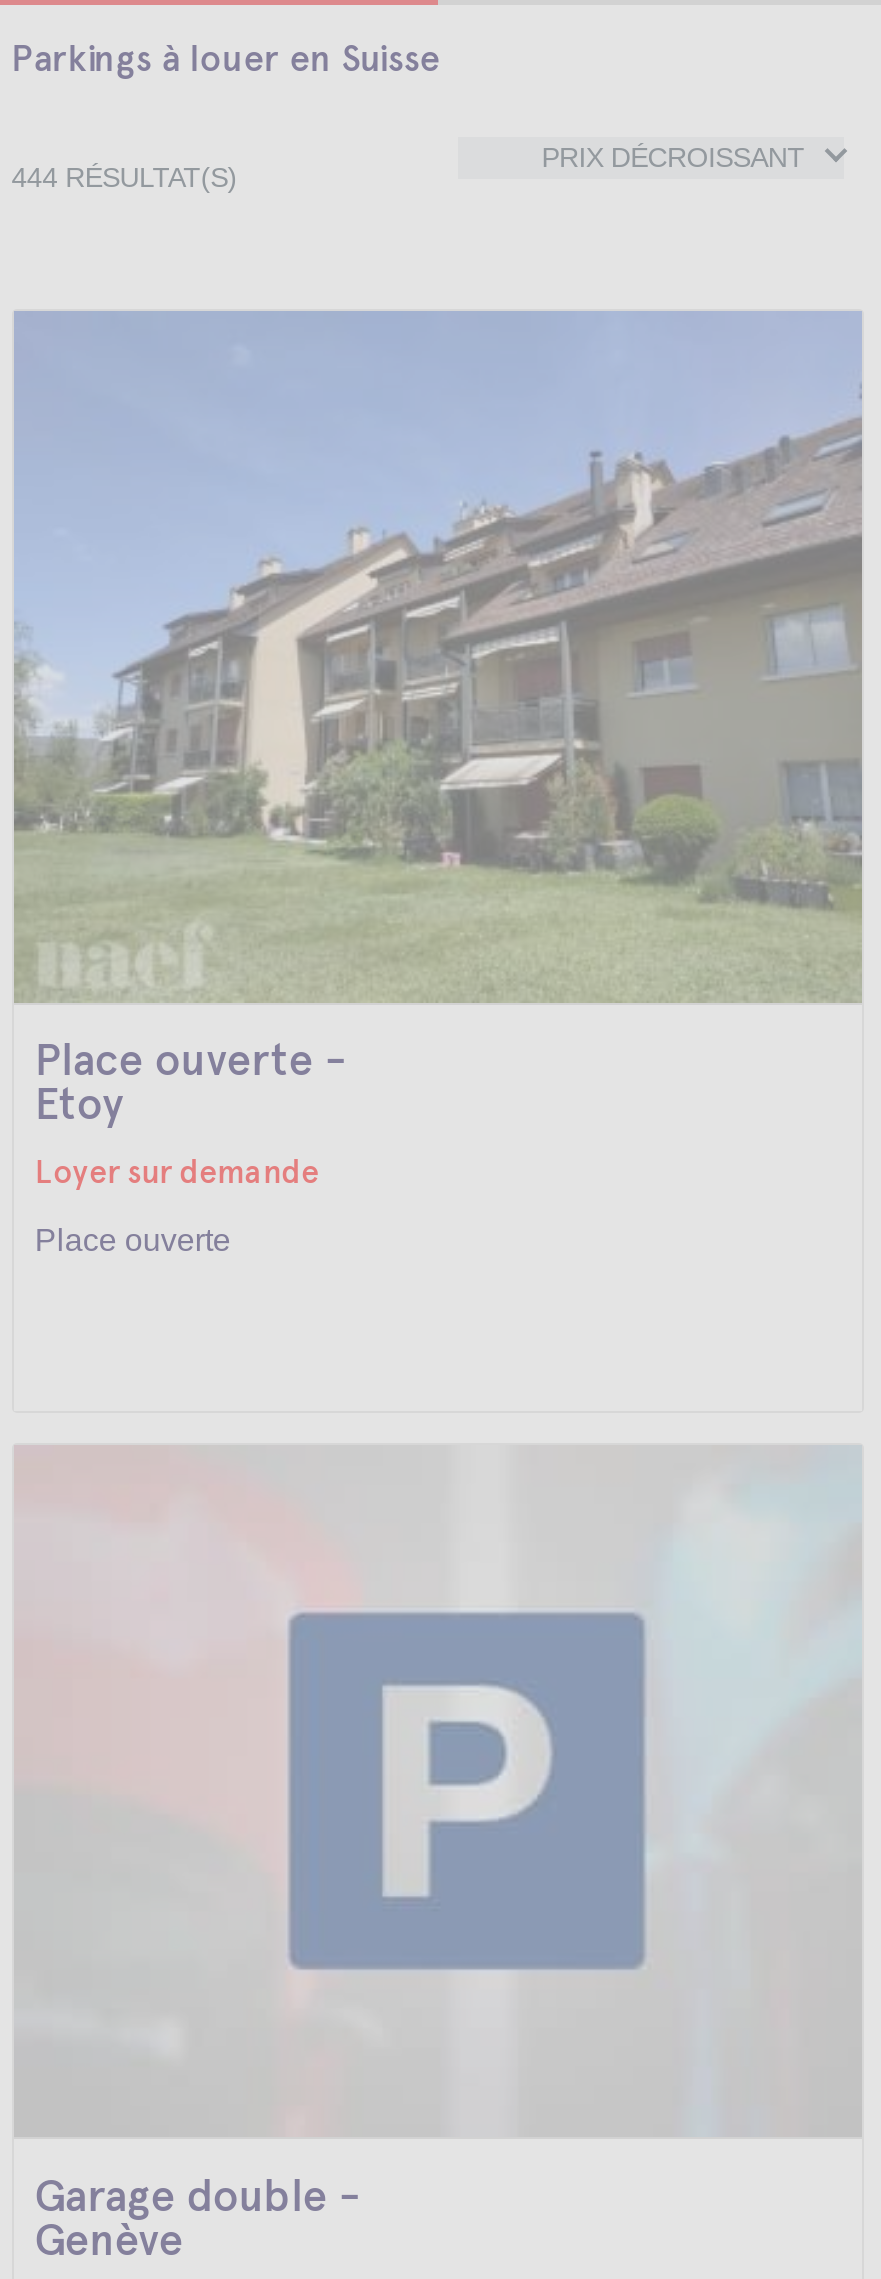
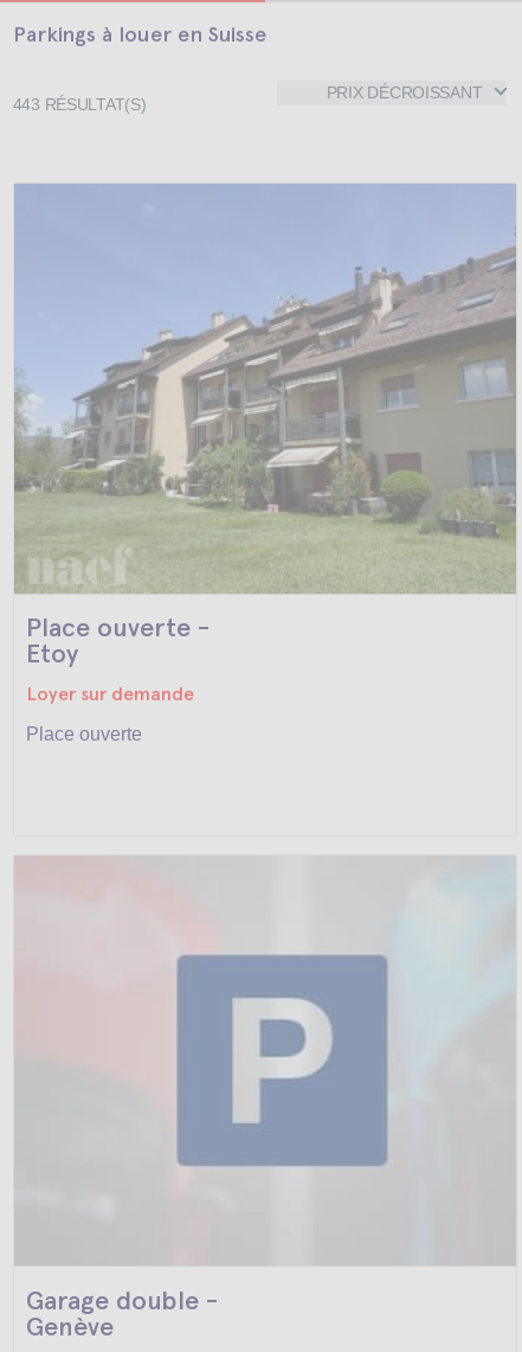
- 444 RÉSULTAT(S)
+ 443 RÉSULTAT(S)
